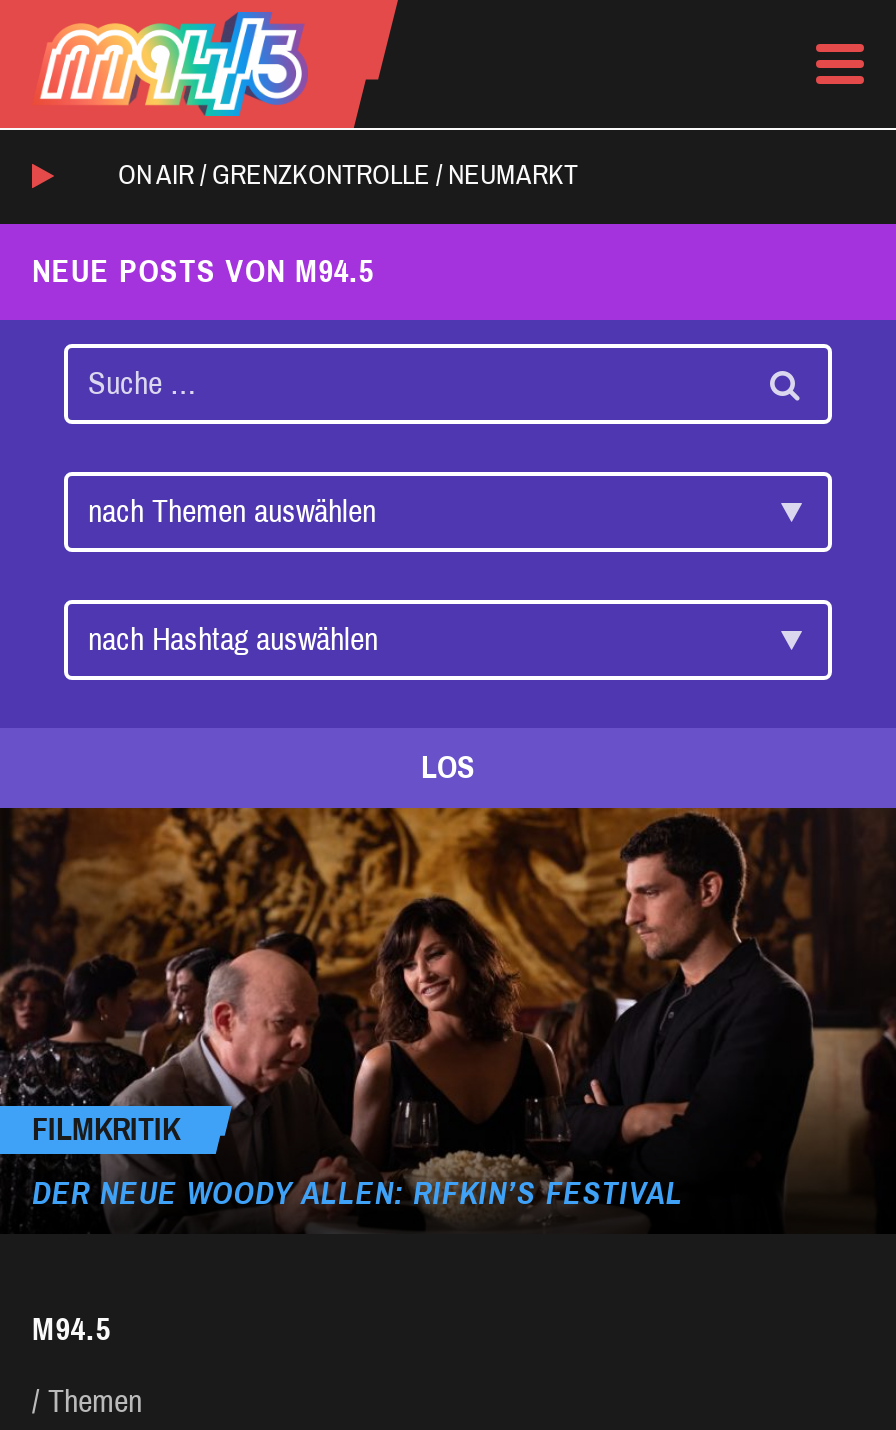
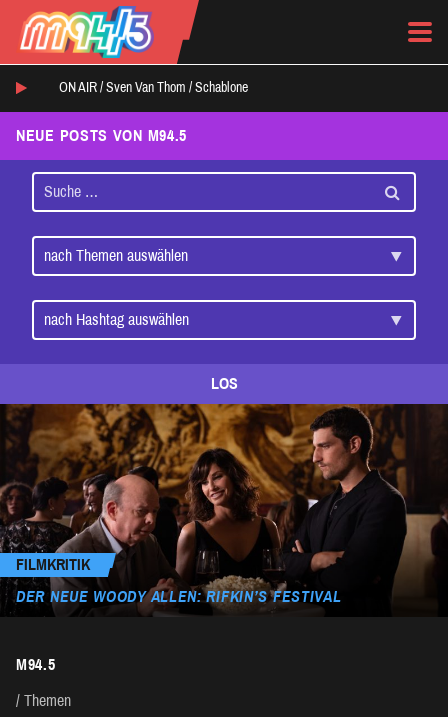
- ON AIR / GRENZKONTROLLE / NEUMARKT
+ ON AIR / Sven Van Thom / Schablone
